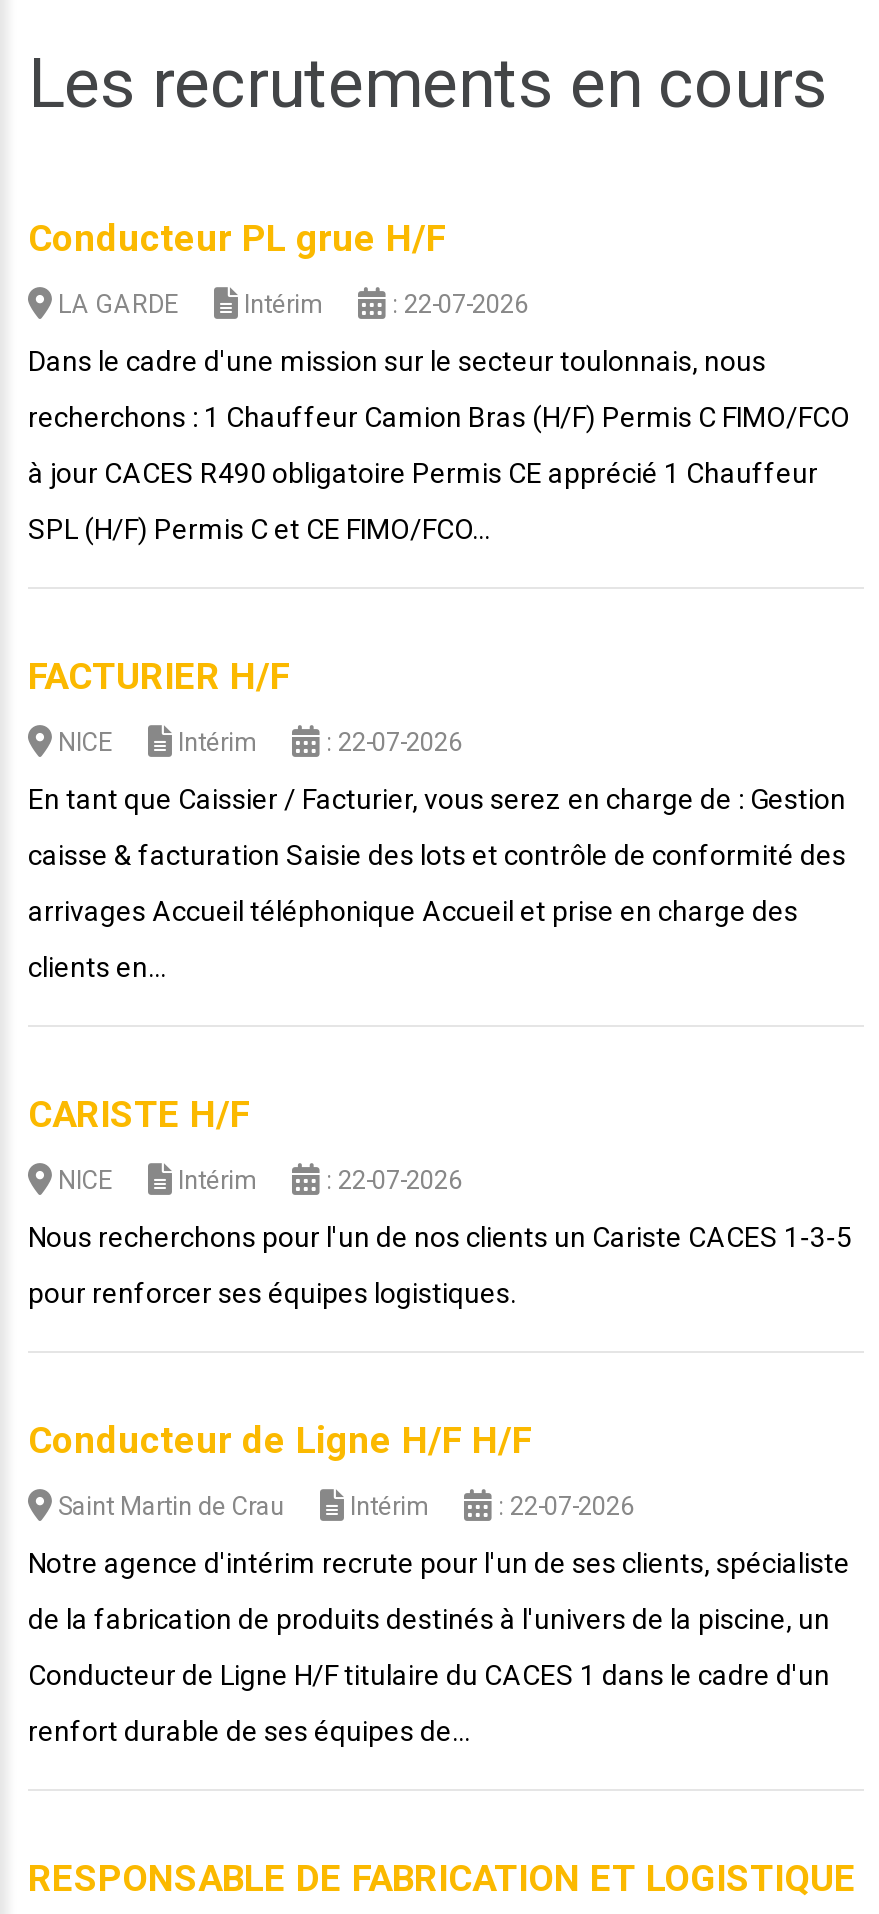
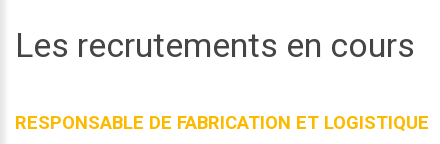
- Conducteur PL grue H/F
- LA GARDE
- Intérim
- : 22-07-2026
- Dans le cadre d'une mission sur le secteur toulonnais, nous
- recherchons : 1 Chauffeur Camion Bras (H/F) Permis C FIMO/FCO
- à jour CACES R490 obligatoire Permis CE apprécié 1 Chauffeur
- SPL (H/F) Permis C et CE FIMO/FCO...
- FACTURIER H/F
- NICE
- Intérim
- : 22-07-2026
- En tant que Caissier / Facturier, vous serez en charge de : Gestion
- caisse & facturation Saisie des lots et contrôle de conformité des
- arrivages Accueil téléphonique Accueil et prise en charge des
- clients en...
- CARISTE H/F
- NICE
- Intérim
- : 22-07-2026
- Nous recherchons pour l'un de nos clients un Cariste CACES 1‑3‑5
- pour renforcer ses équipes logistiques.
- Conducteur de Ligne H/F H/F
- Saint Martin de Crau
- Intérim
- : 22-07-2026
- Notre agence d'intérim recrute pour l'un de ses clients, spécialiste
- de la fabrication de produits destinés à l'univers de la piscine, un
- Conducteur de Ligne H/F titulaire du CACES 1 dans le cadre d'un
- renfort durable de ses équipes de...
